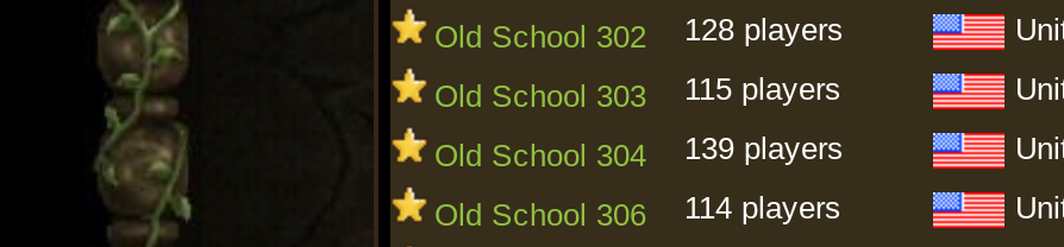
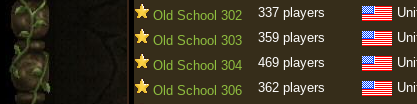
- Old School 302 128 players
+ Old School 302 337 players

- Old School 303 115 players
+ Old School 303 359 players

- Old School 304 139 players
+ Old School 304 469 players

- Old School 306 114 players
+ Old School 306 362 players
